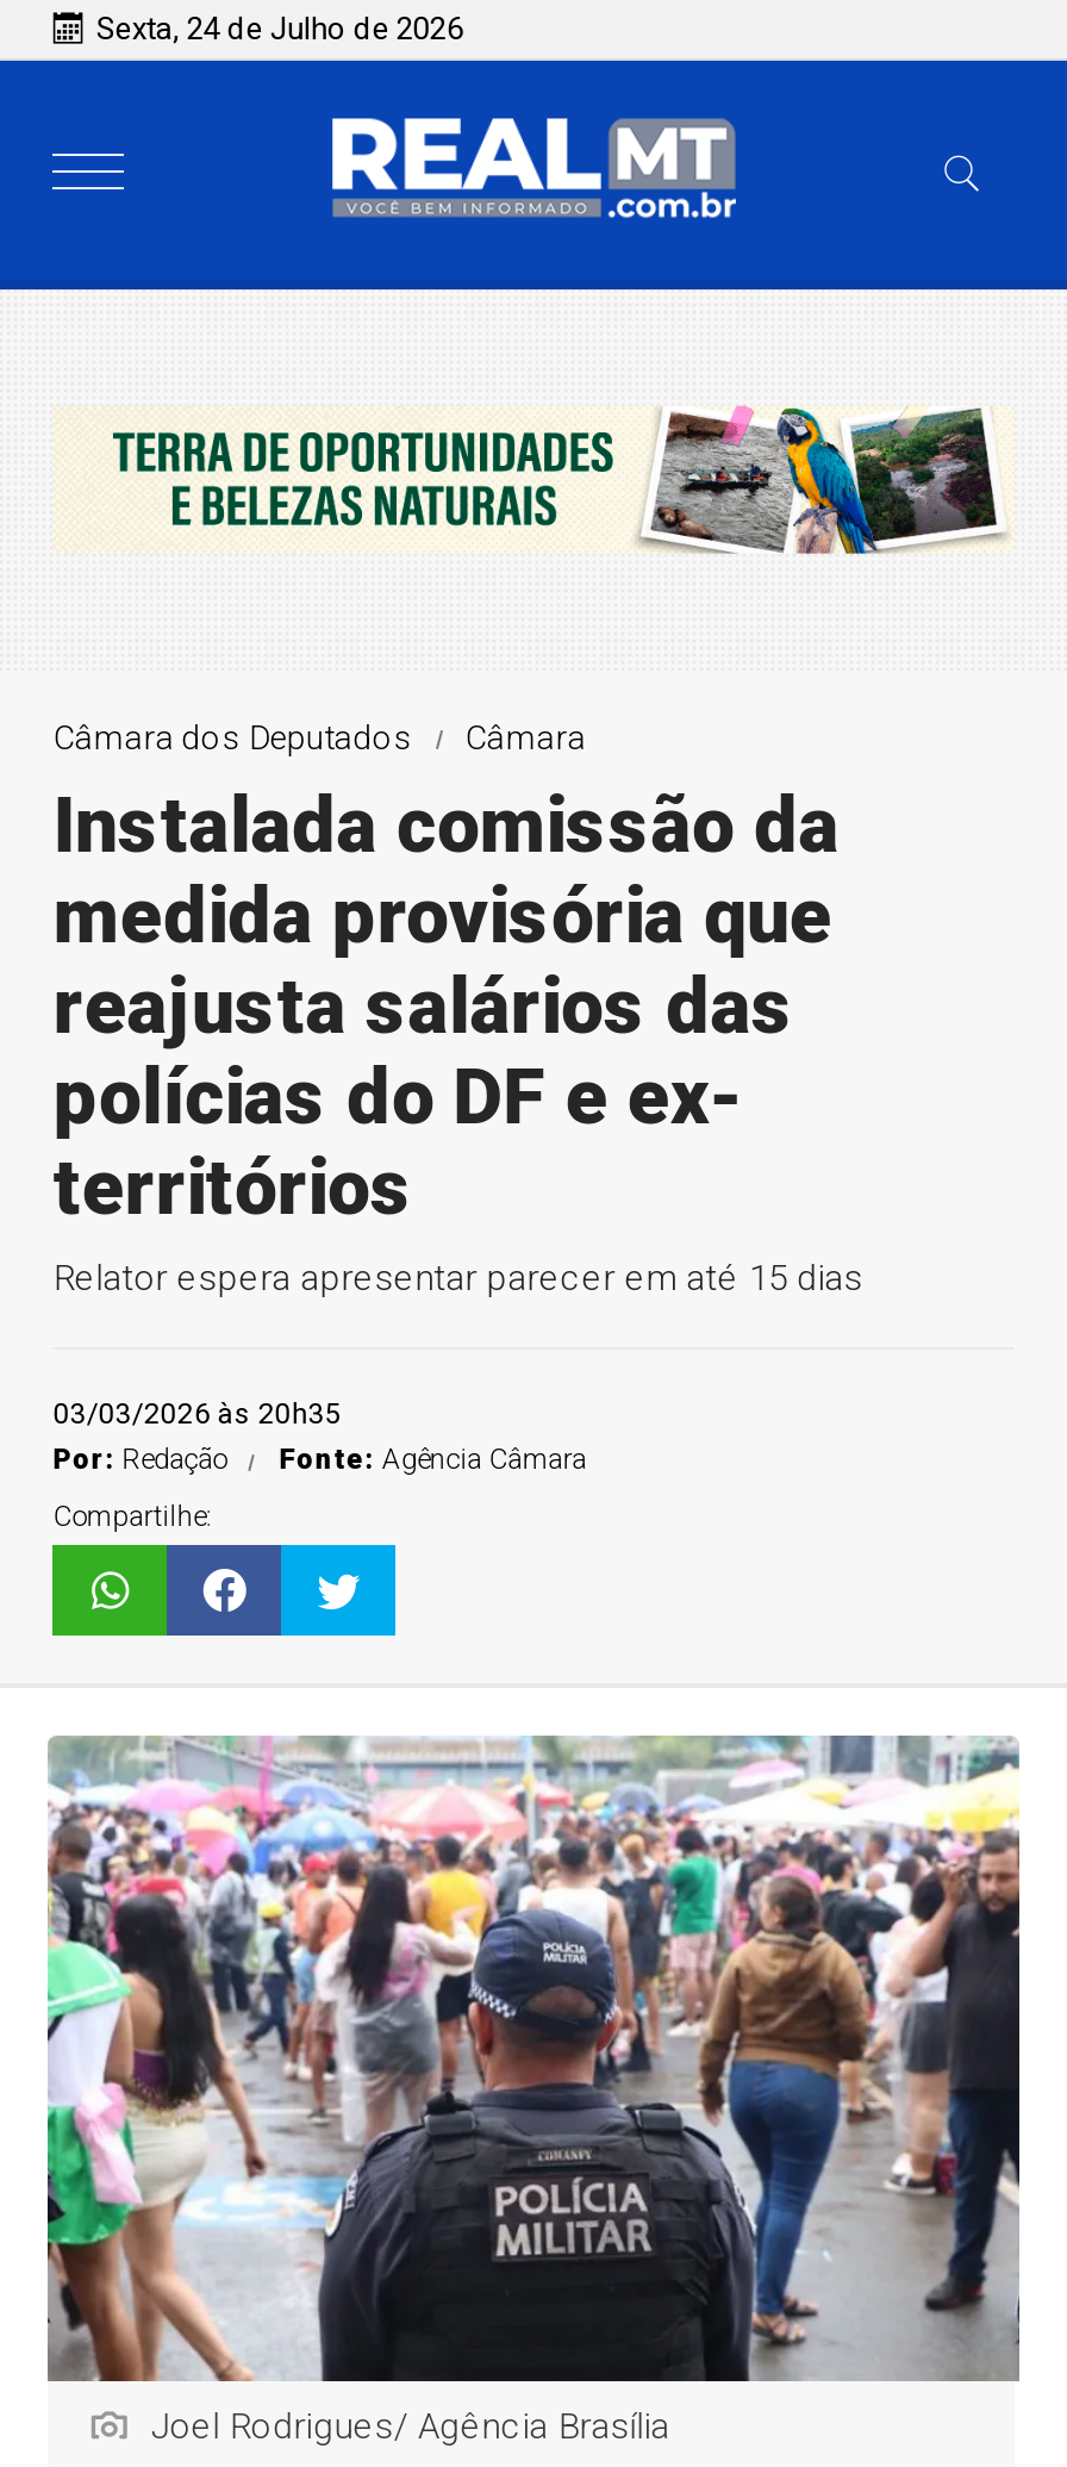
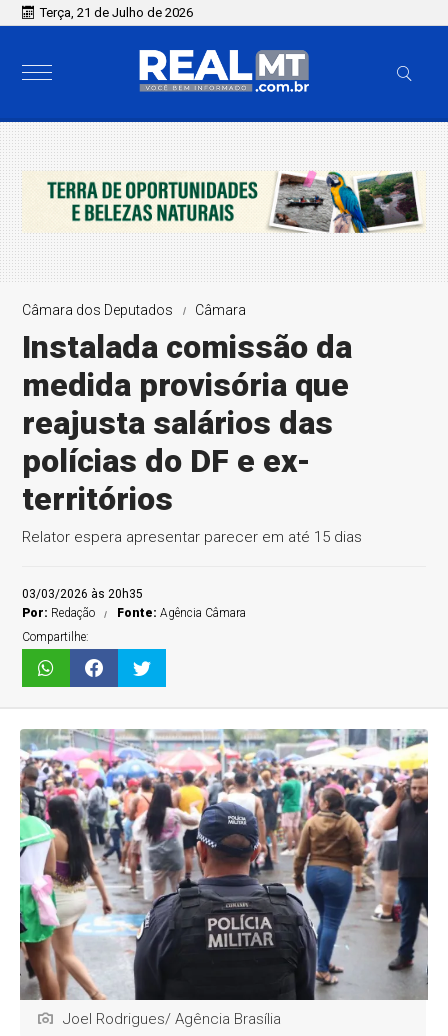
- Sexta, 24 de Julho de 2026
+ Terça, 21 de Julho de 2026
